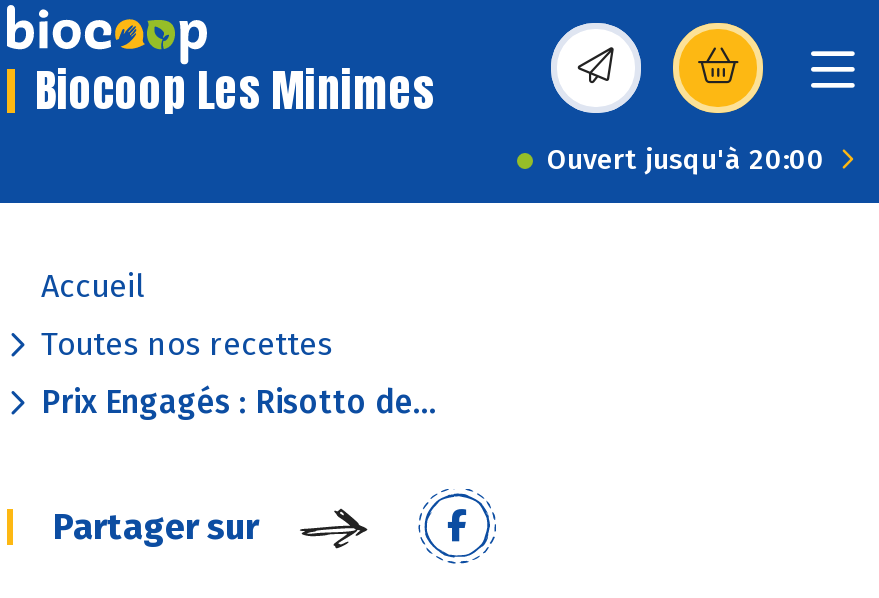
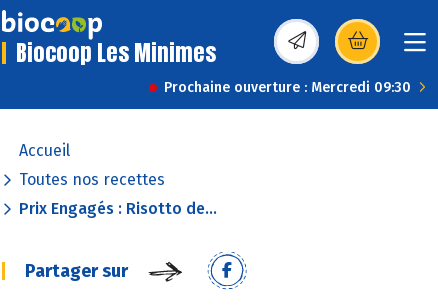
- Ouvert jusqu'à 20:00
+ Prochaine ouverture : Mercredi 09:30
